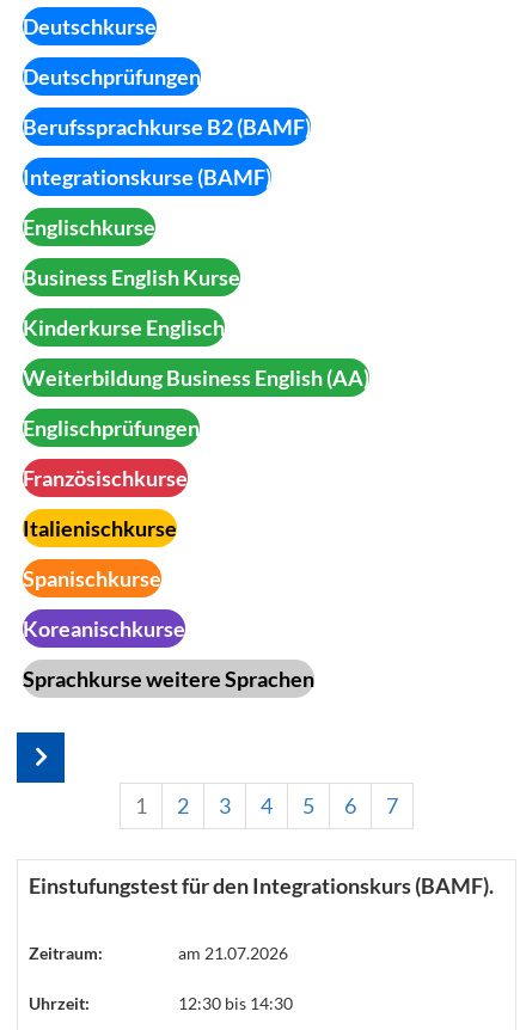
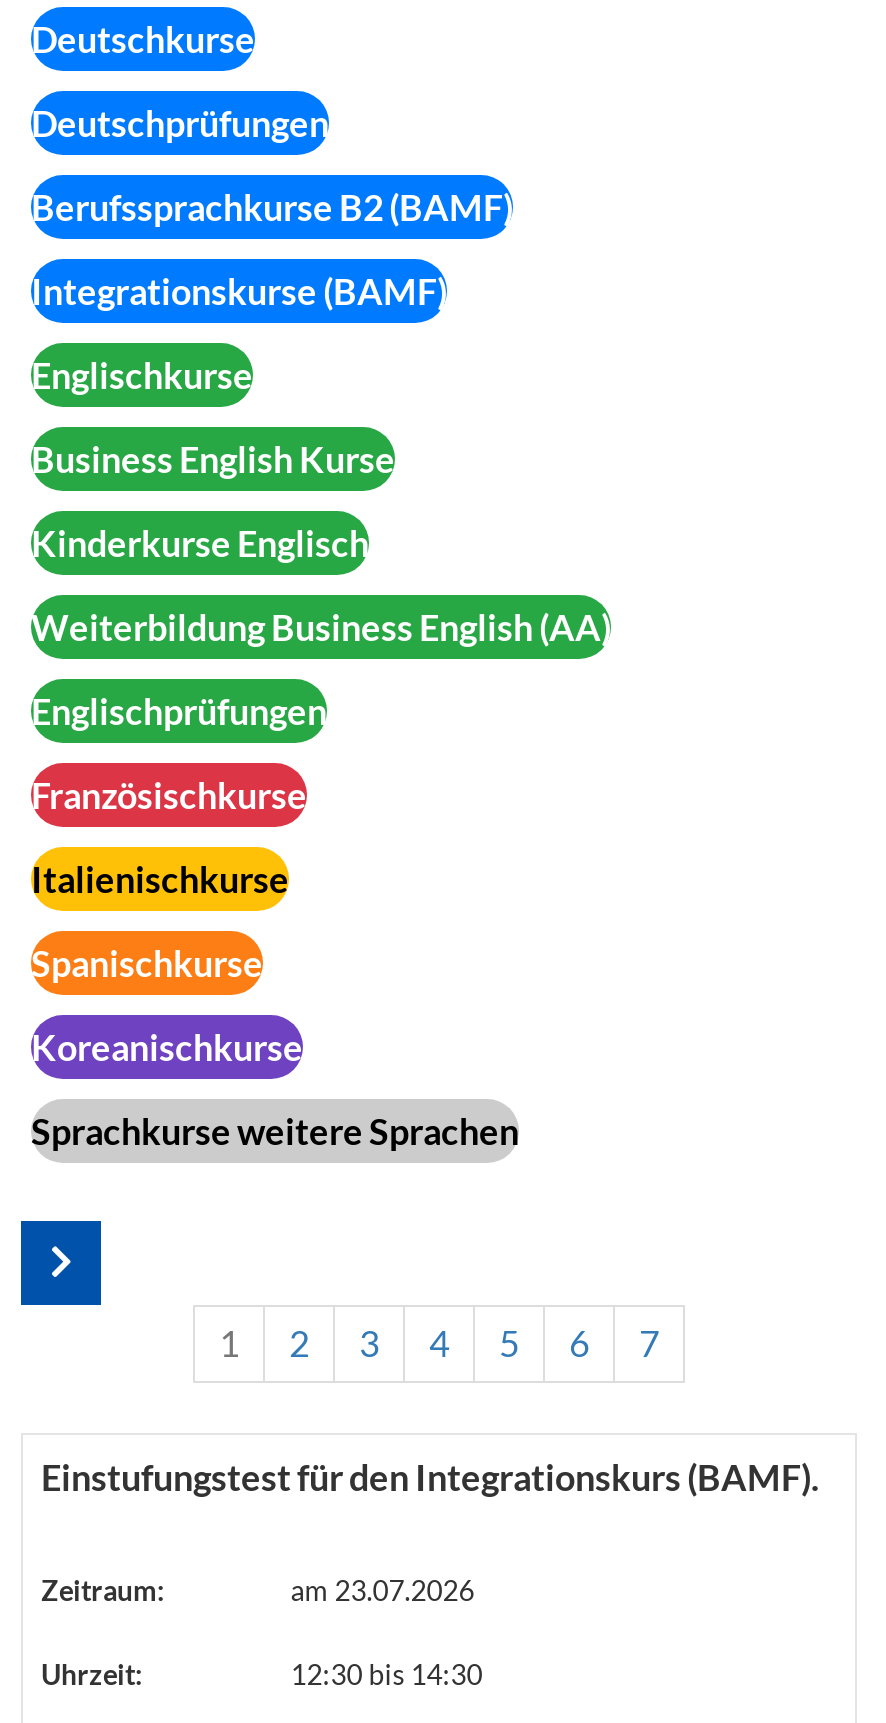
- am 21.07.2026
+ am 23.07.2026
